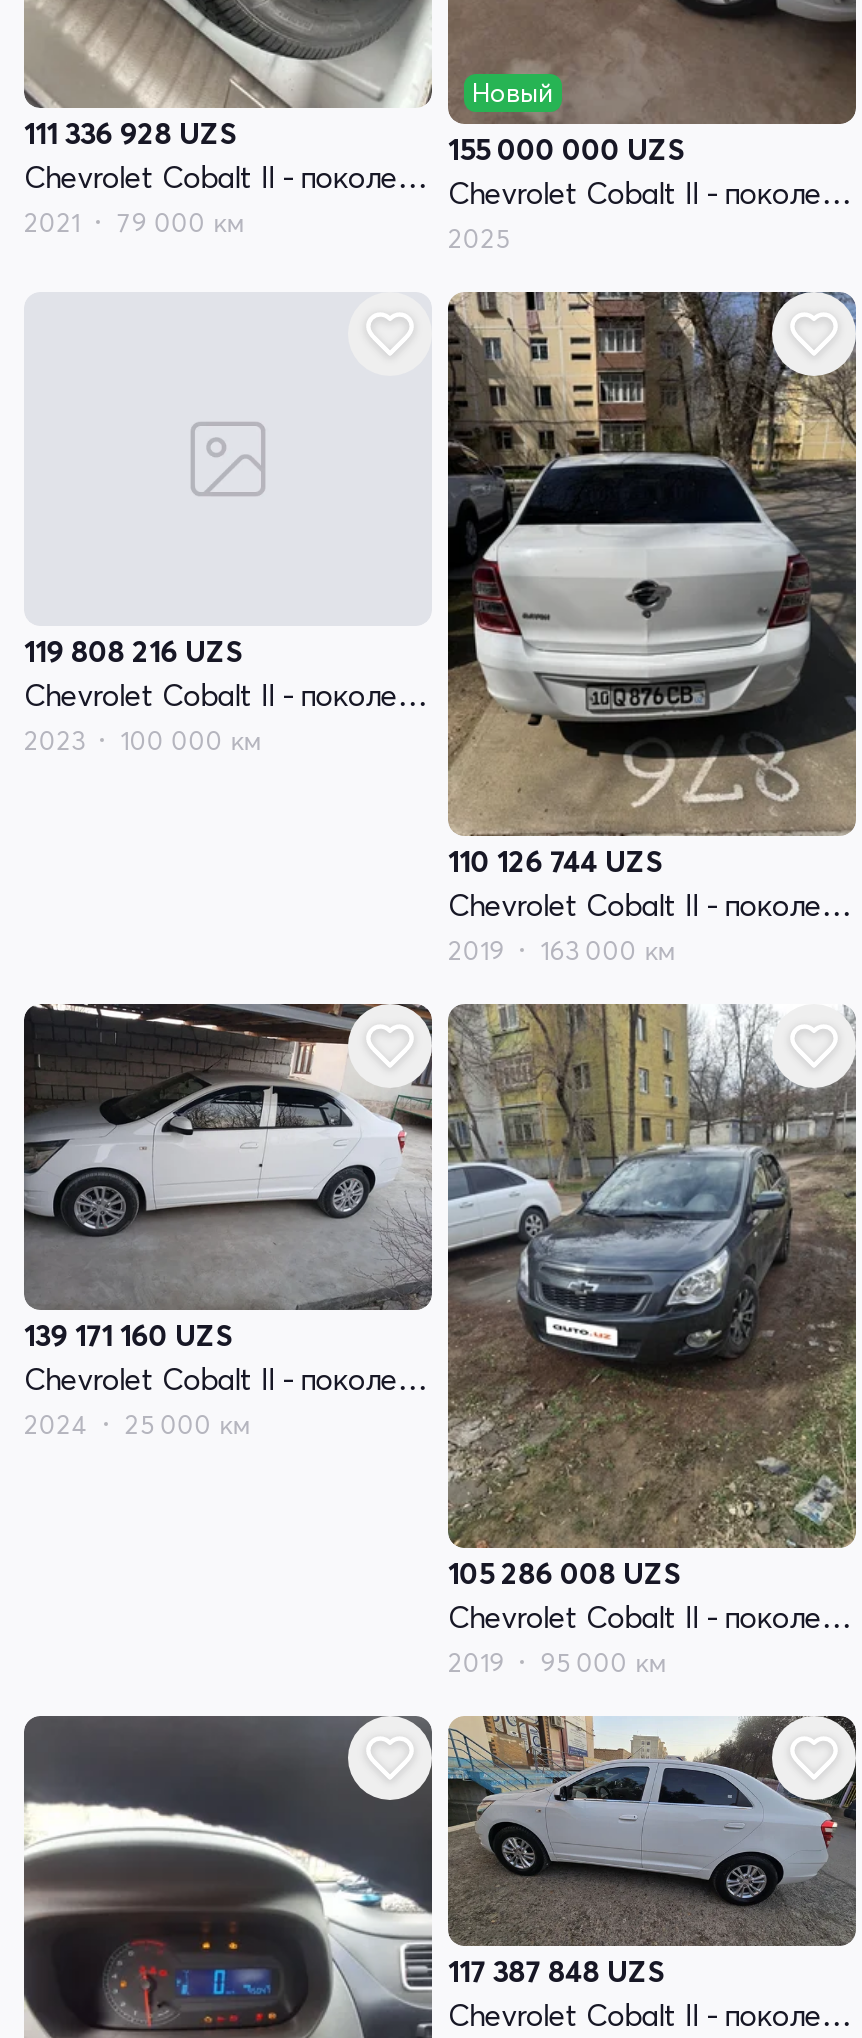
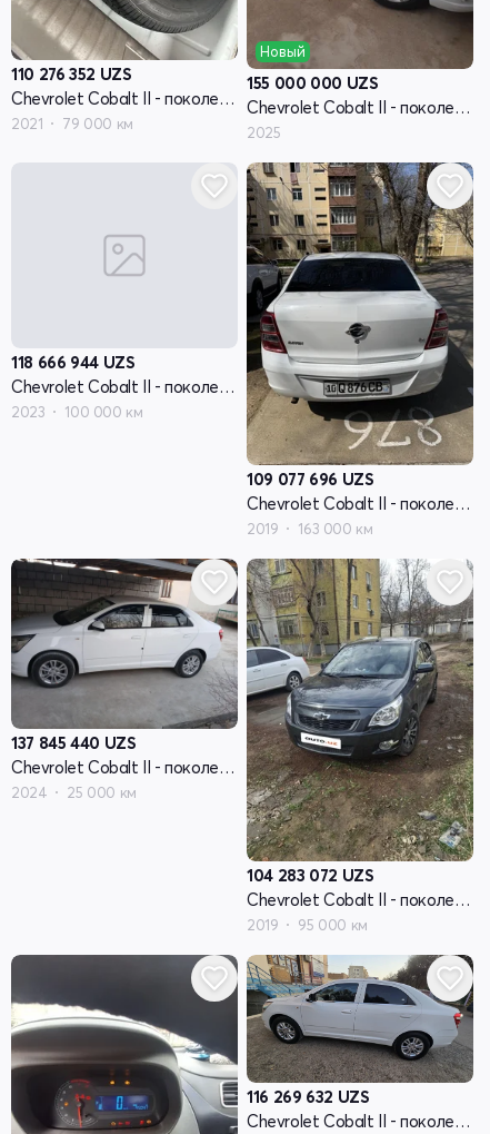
- 111 336 928 UZS
+ 110 276 352 UZS

- 119 808 216 UZS
+ 118 666 944 UZS

- 110 126 744 UZS
+ 109 077 696 UZS

- 139 171 160 UZS
+ 137 845 440 UZS

- 105 286 008 UZS
+ 104 283 072 UZS

- 117 387 848 UZS
+ 116 269 632 UZS
